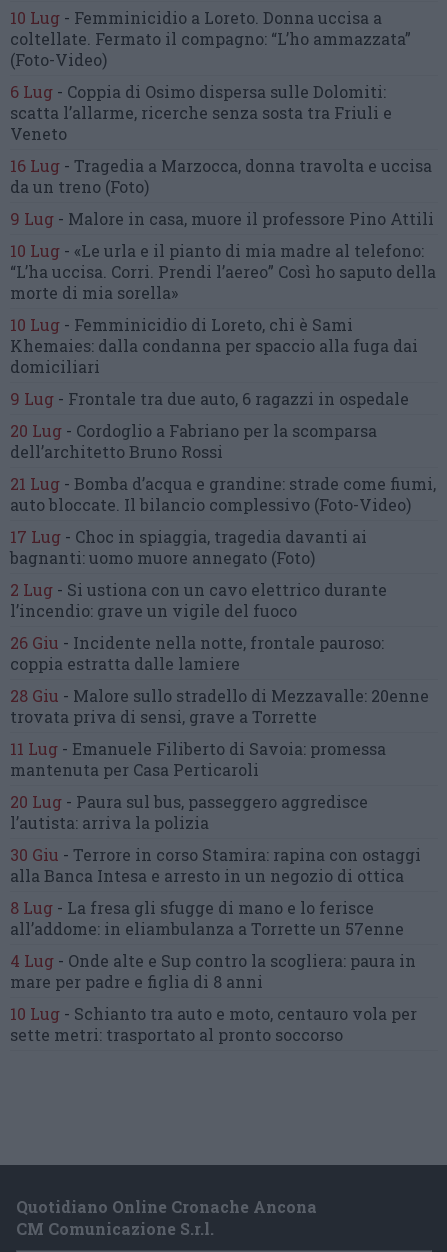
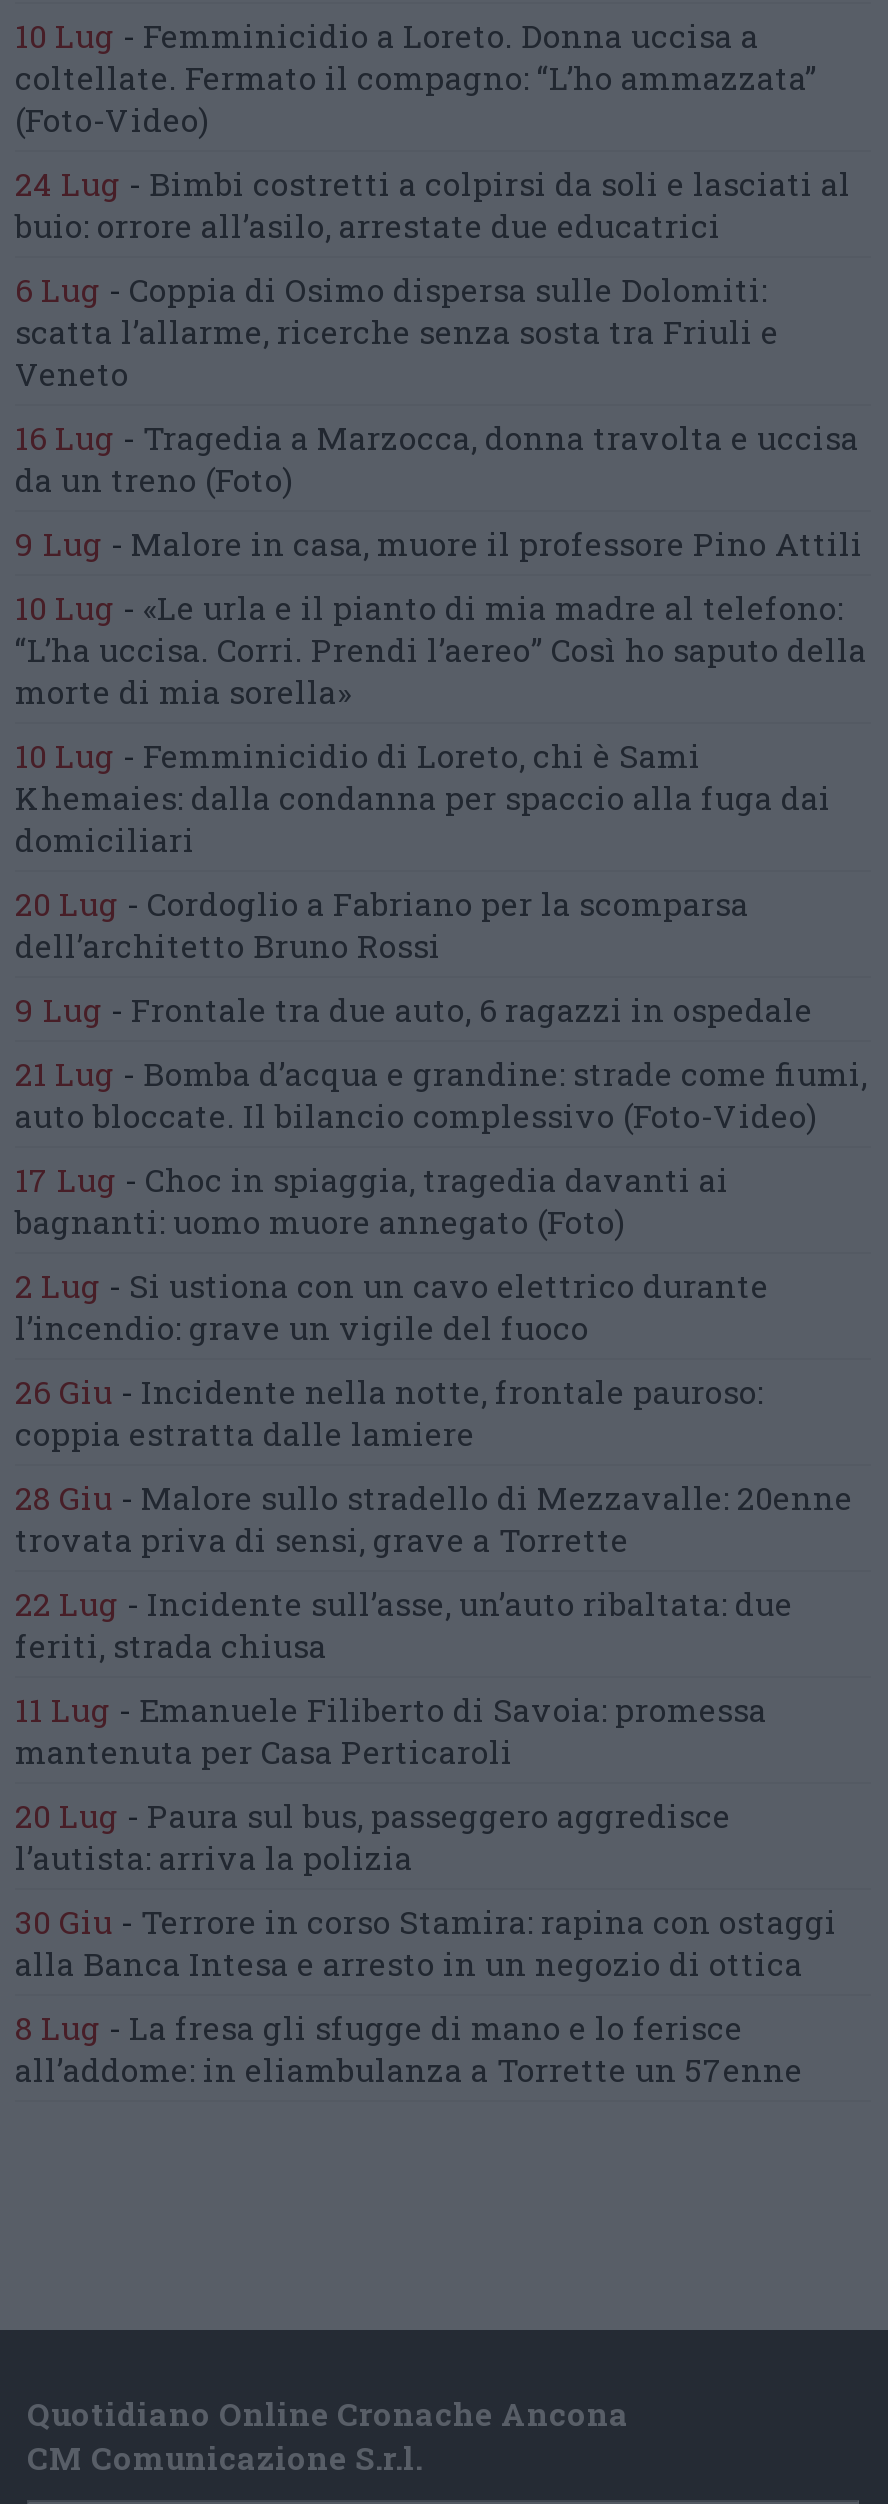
+ 24 Lug - Bimbi costretti a colpirsi da soli e lasciati al
+ buio: orrore all’asilo, arrestate due educatrici

moved down: 6 Lug - Coppia di Osimo dispersa sulle Dolomiti: | scatta l’allarme, ricerche senza sosta tra Friuli e | Veneto | ... | Khemaies: dalla condanna per spaccio alla fuga dai | domiciliari

moved down: 9 Lug - Frontale tra due auto, 6 ragazzi in ospedale

moved down: 20 Lug - Cordoglio a Fabriano per la scomparsa | dell’architetto Bruno Rossi

moved down: 21 Lug - Bomba d’acqua e grandine: strade come fiumi, | auto bloccate. Il bilancio complessivo (Foto-Video) | 17 Lug - Choc in spiaggia, tragedia davanti ai | ... | 28 Giu - Malore sullo stradello di Mezzavalle: 20enne | trovata priva di sensi, grave a Torrette

+ 22 Lug - Incidente sull’asse, un’auto ribaltata: due
+ feriti, strada chiusa

moved down: 11 Lug - Emanuele Filiberto di Savoia: promessa | mantenuta per Casa Perticaroli | 20 Lug - Paura sul bus, passeggero aggredisce | l’autista: arriva la polizia | 30 Giu - Terrore in corso Stamira: rapina con ostaggi | alla Banca Intesa e arresto in un negozio di ottica | 8 Lug - La fresa gli sfugge di mano e lo ferisce | all’addome: in eliambulanza a Torrette un 57enne

- 4 Lug - Onde alte e Sup contro la scogliera: paura in
- mare per padre e figlia di 8 anni
- 10 Lug - Schianto tra auto e moto, centauro vola per
- sette metri: trasportato al pronto soccorso
